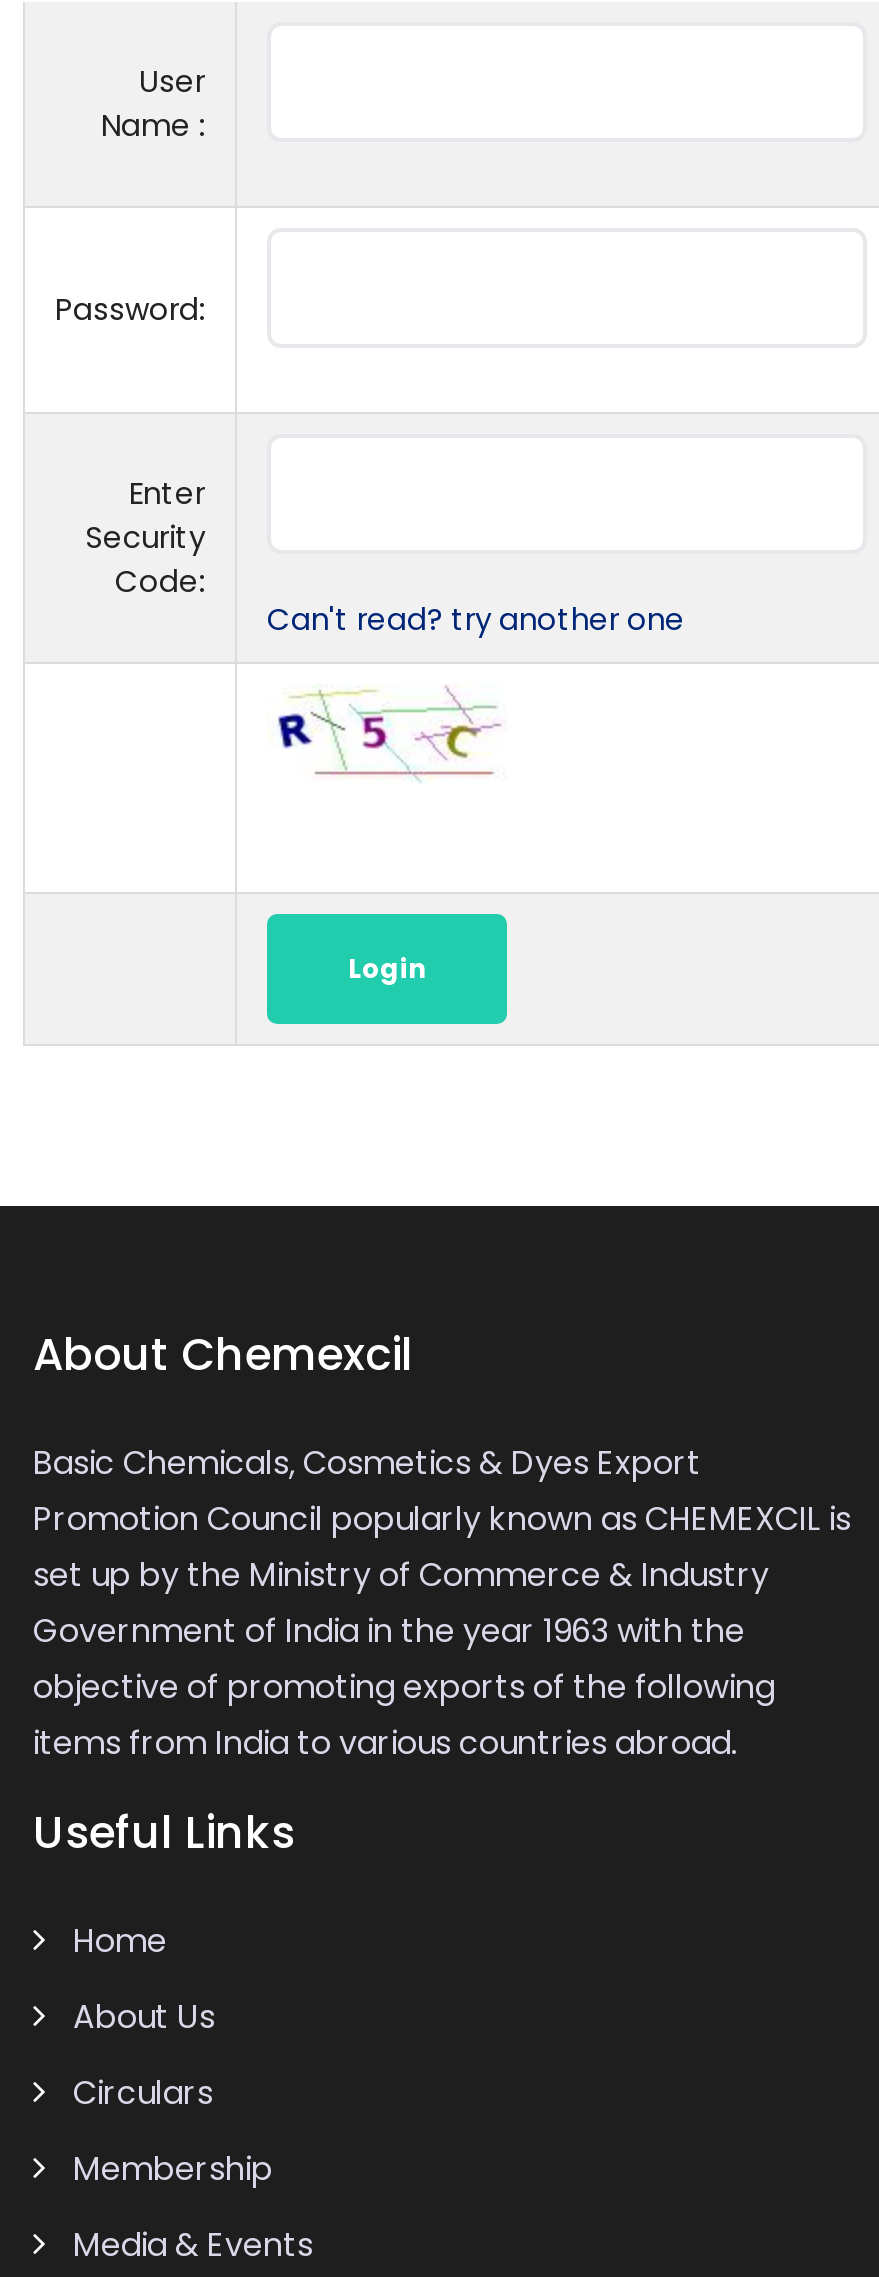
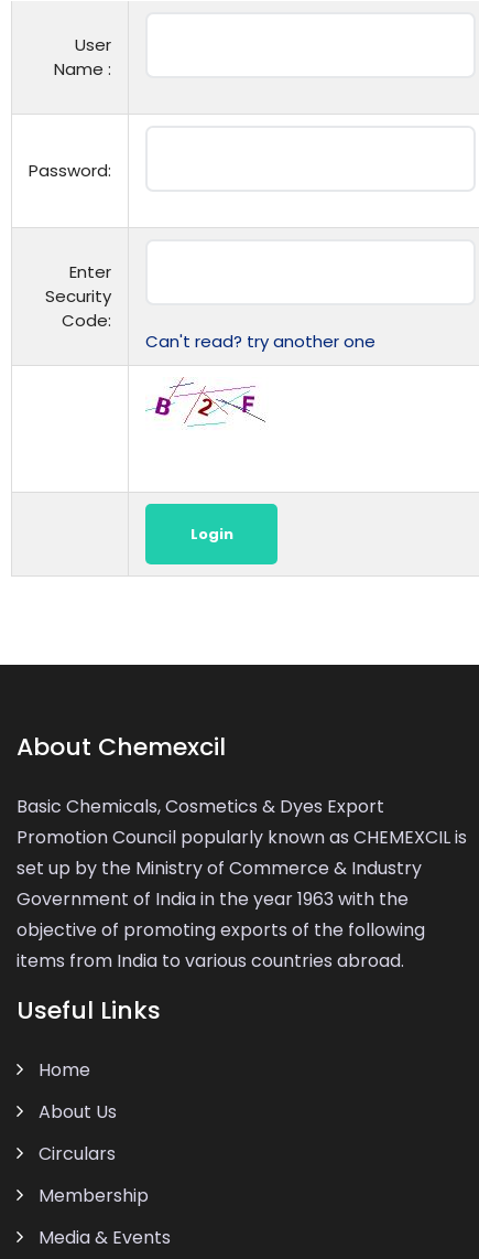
- [image]
+ [image]
